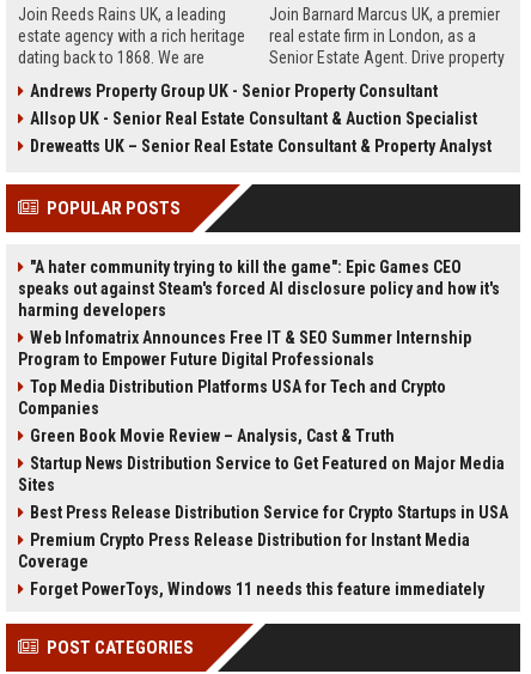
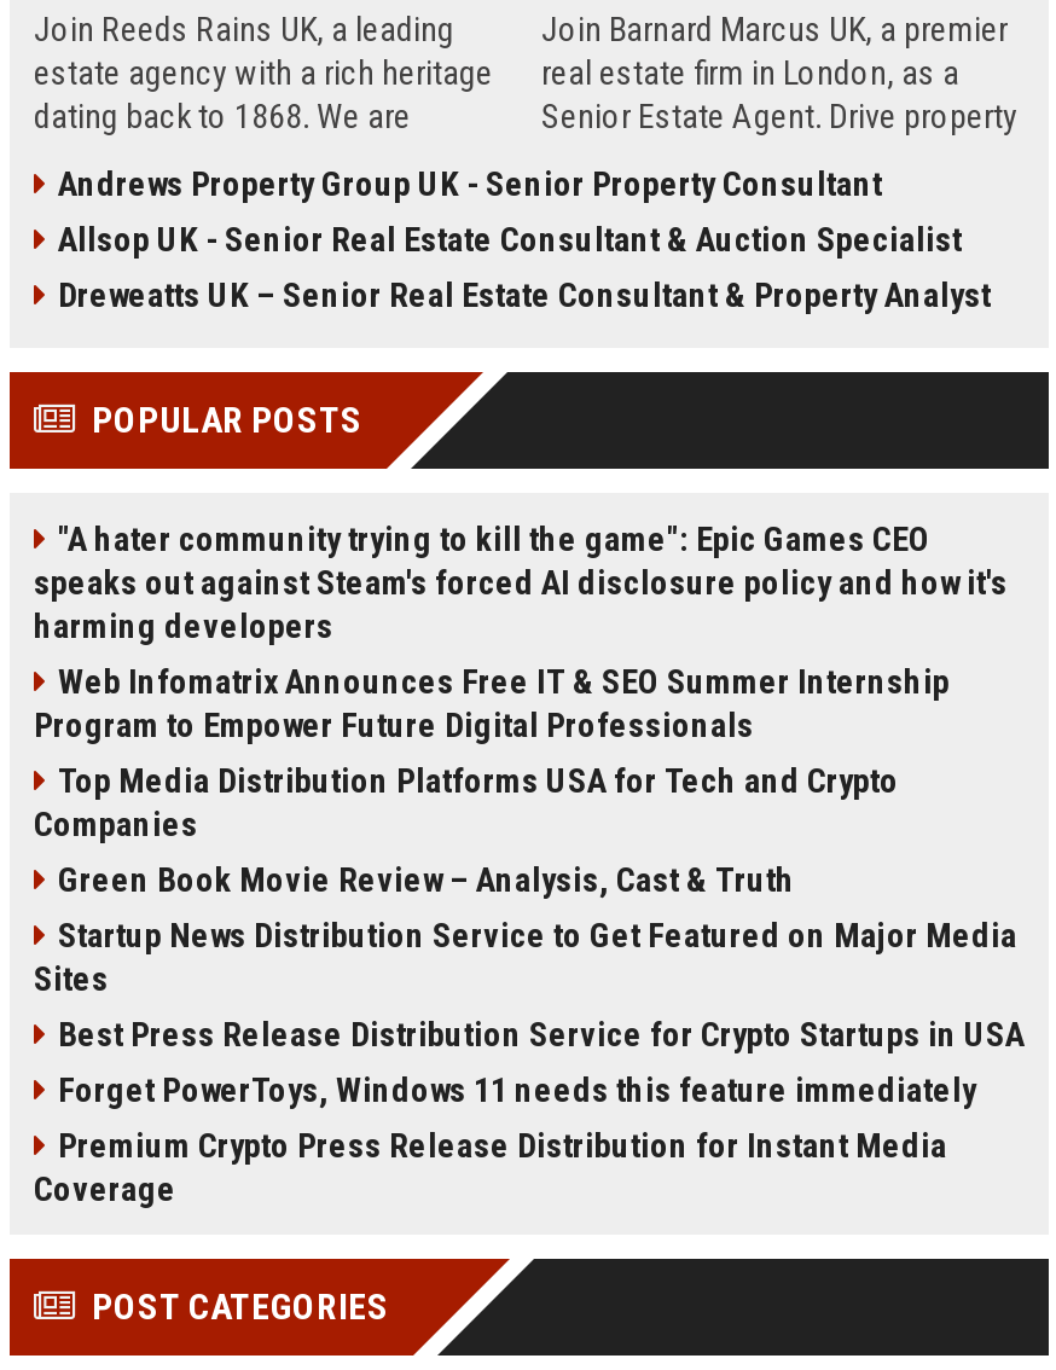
moved down: Premium Crypto Press Release Distribution for Instant Media | Coverage

moved up: Forget PowerToys, Windows 11 needs this feature immediately
